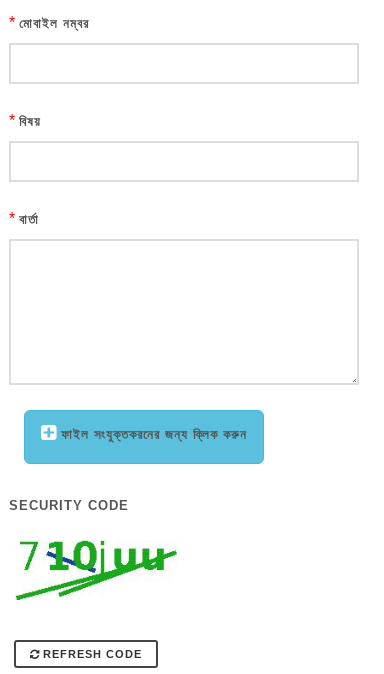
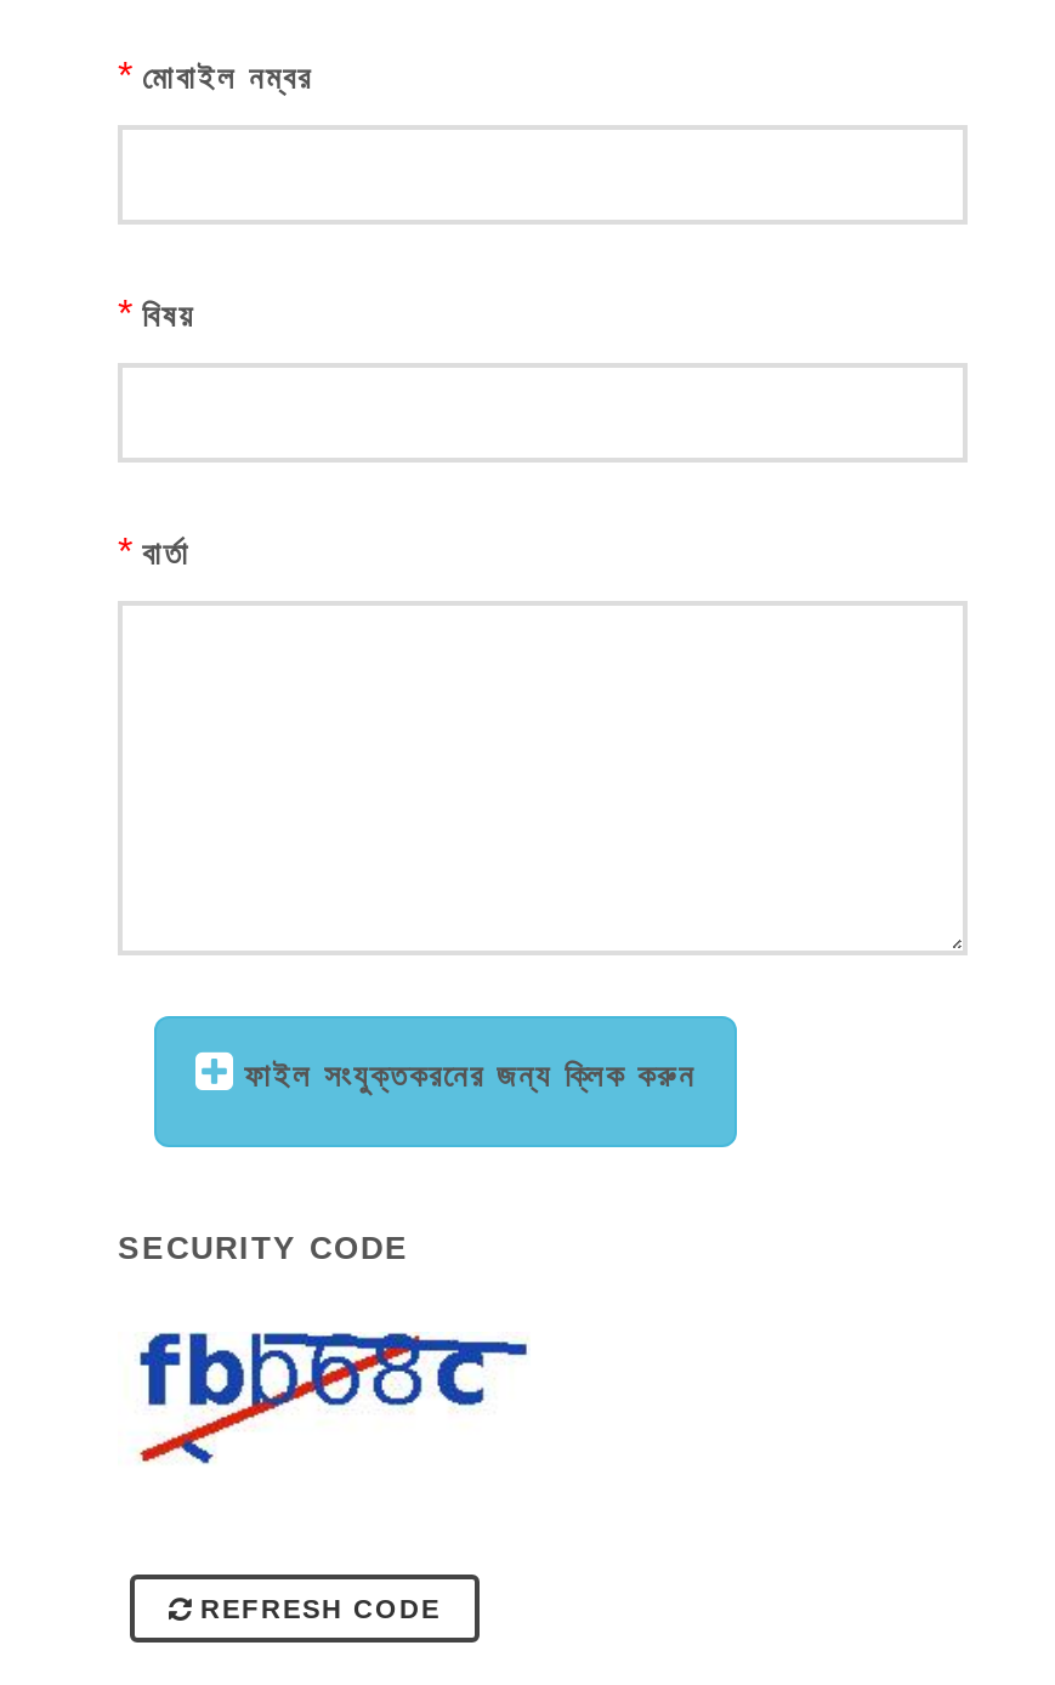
- [image]
+ [image]
